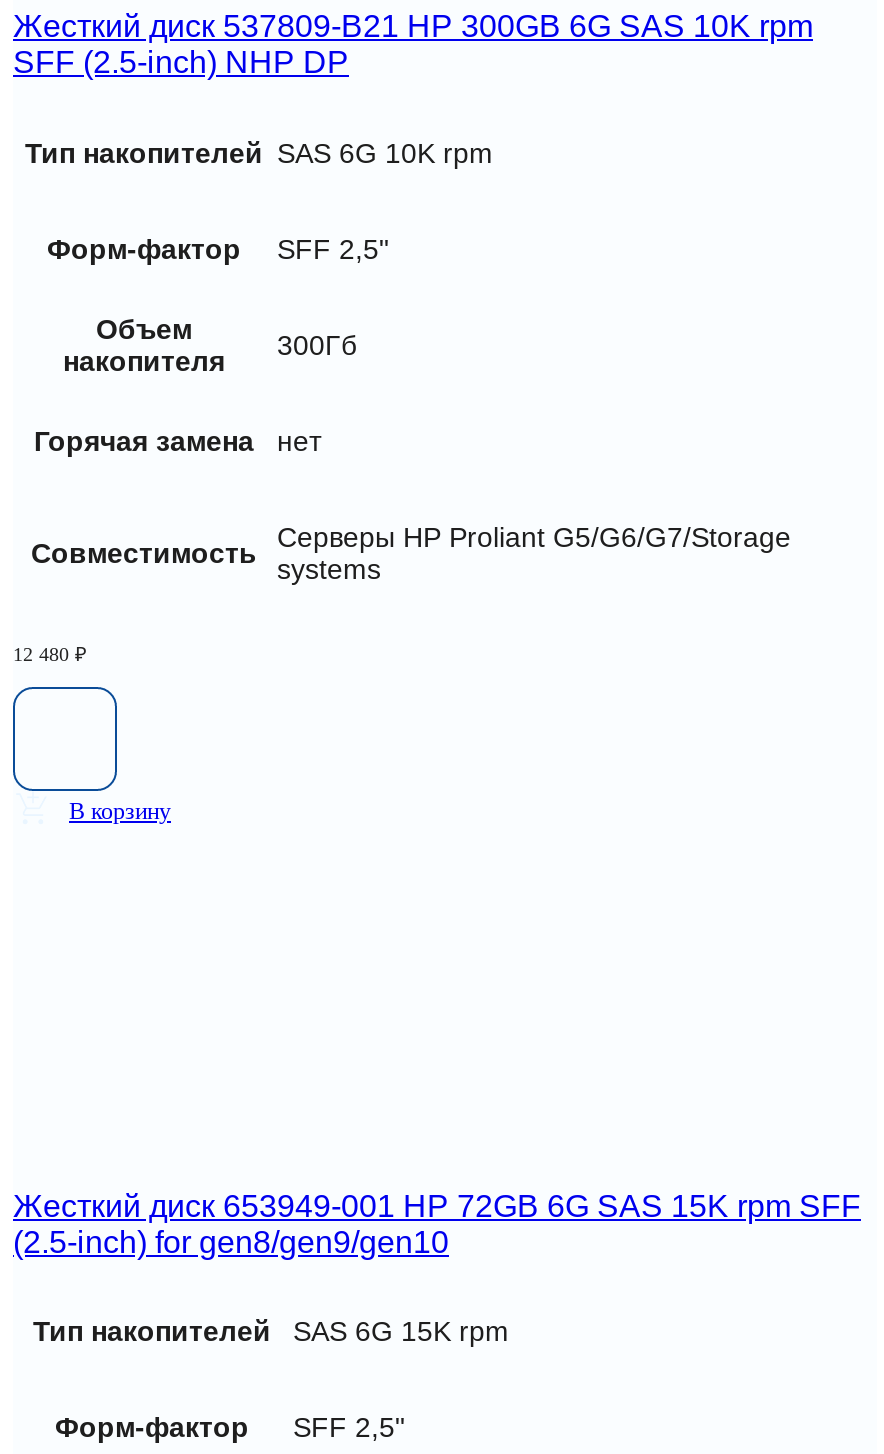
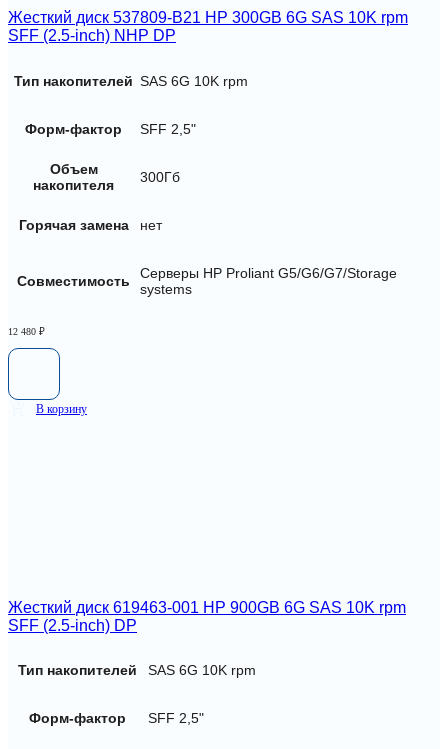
- Жесткий диск 653949-001 HP 72GB 6G SAS 15K rpm SFF
- (2.5-inch) for gen8/gen9/gen10
+ Жесткий диск 619463-001 HP 900GB 6G SAS 10K rpm
+ SFF (2.5-inch) DP

- Тип накопителей SAS 6G 15K rpm
+ Тип накопителей SAS 6G 10K rpm
